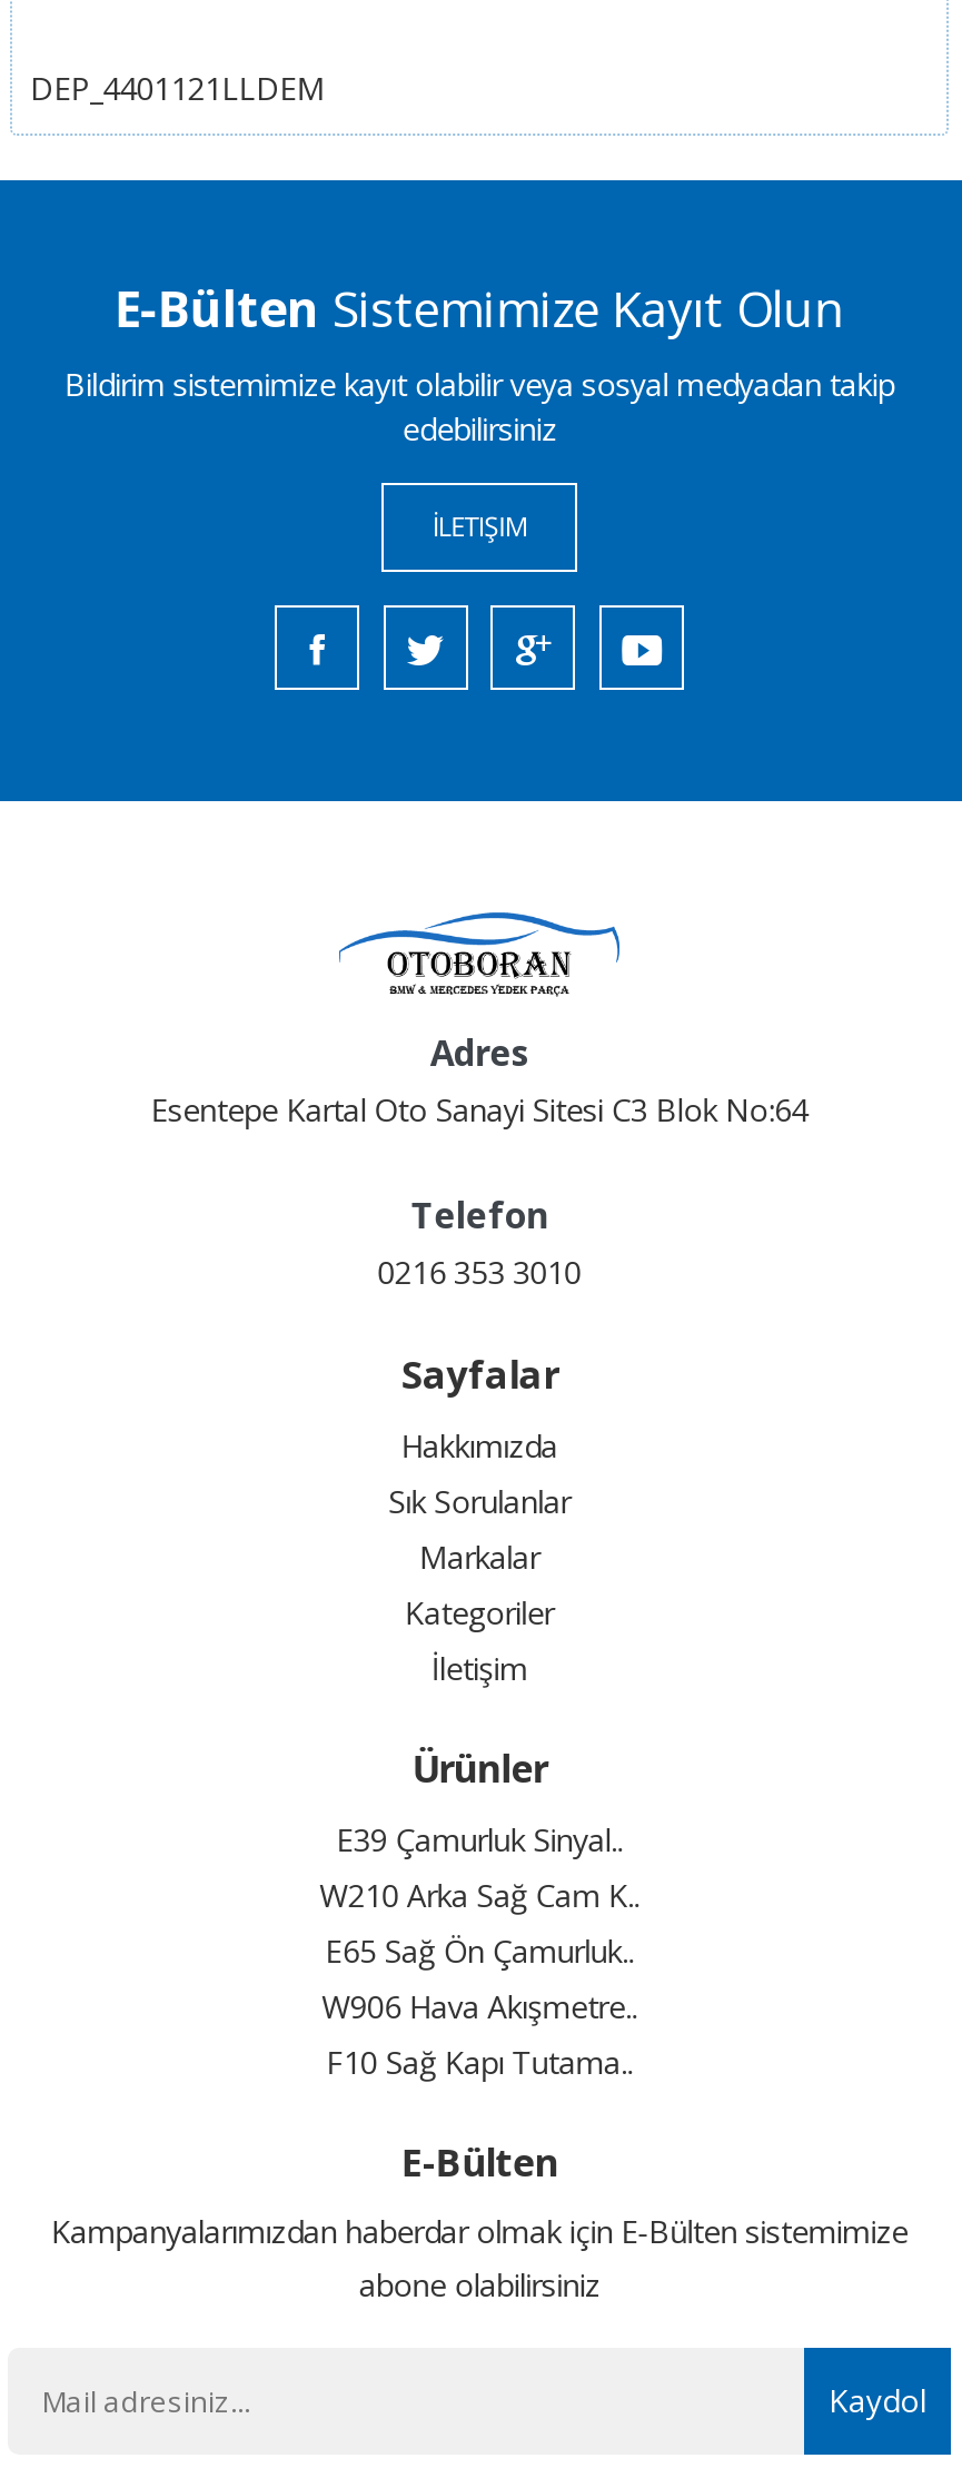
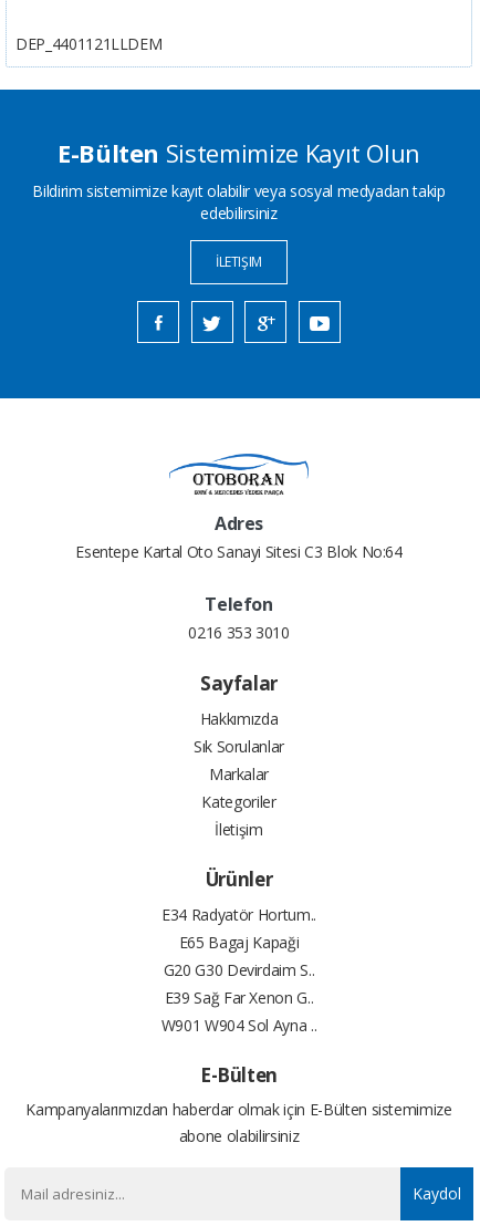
- E39 Çamurluk Sinyal..
- W210 Arka Sağ Cam K..
- E65 Sağ Ön Çamurluk..
- W906 Hava Akışmetre..
- F10 Sağ Kapı Tutama..
+ E34 Radyatör Hortum..
+ E65 Bagaj Kapaği
+ G20 G30 Devirdaim S..
+ E39 Sağ Far Xenon G..
+ W901 W904 Sol Ayna ..
